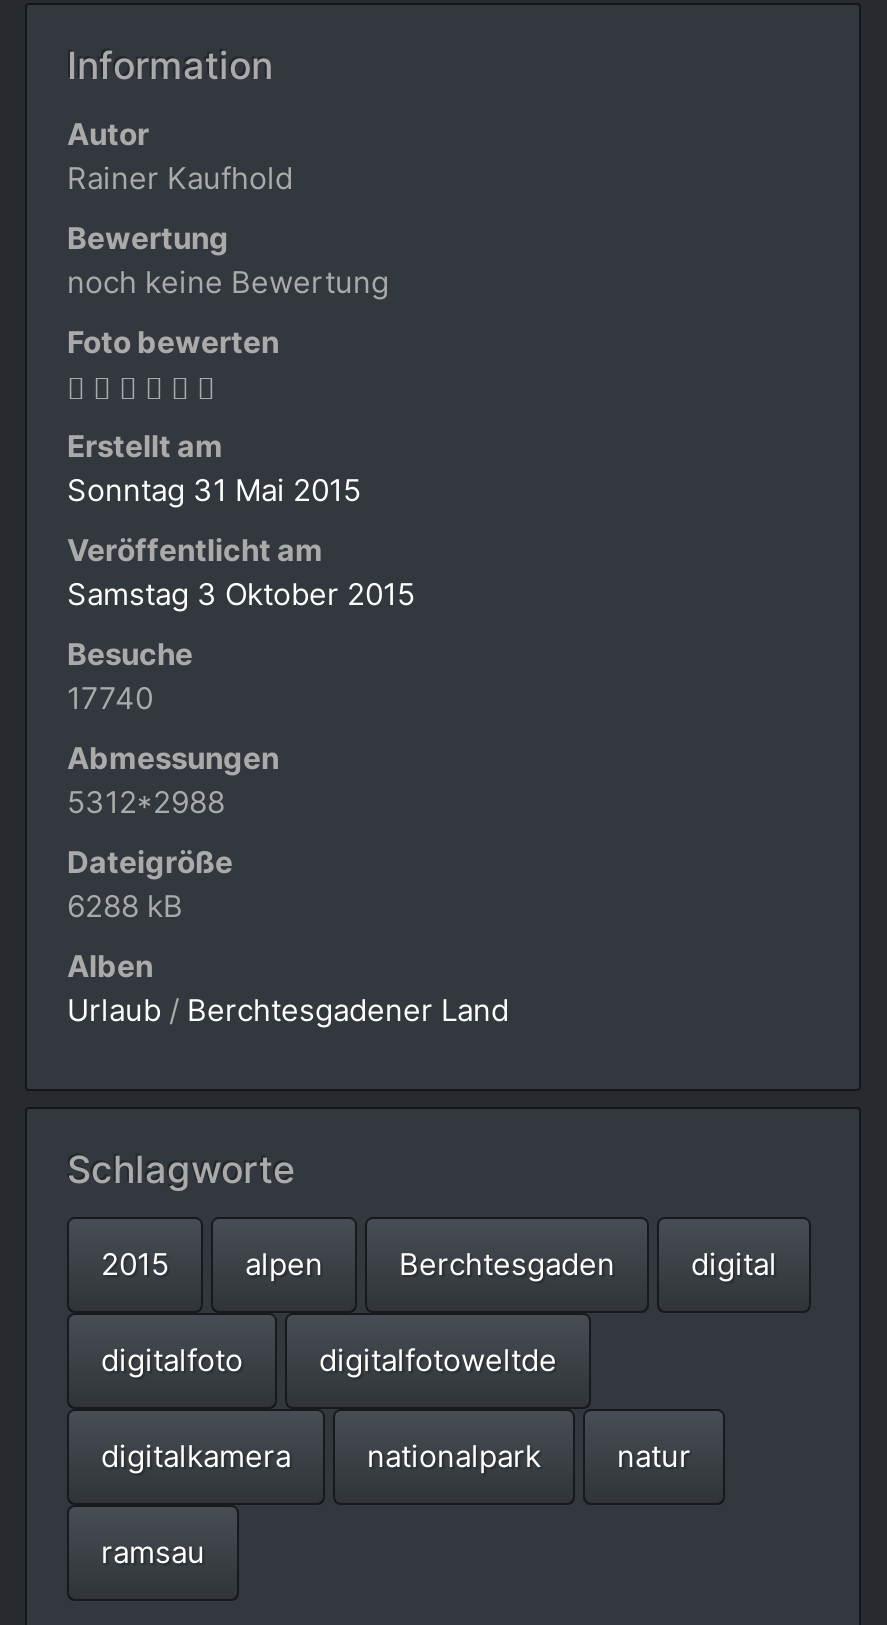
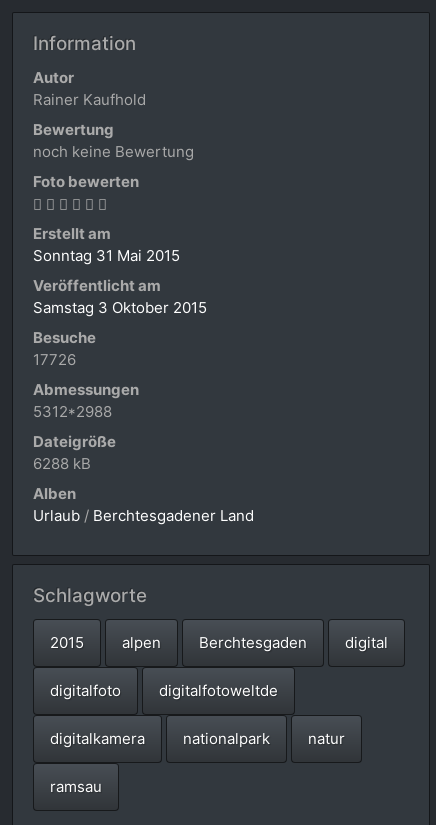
- 17740
+ 17726
